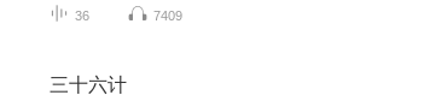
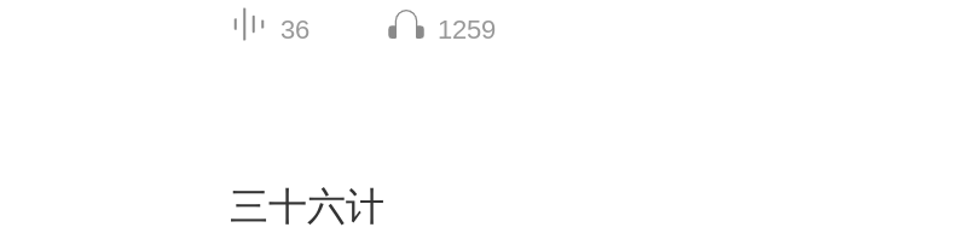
- 7409
+ 1259
